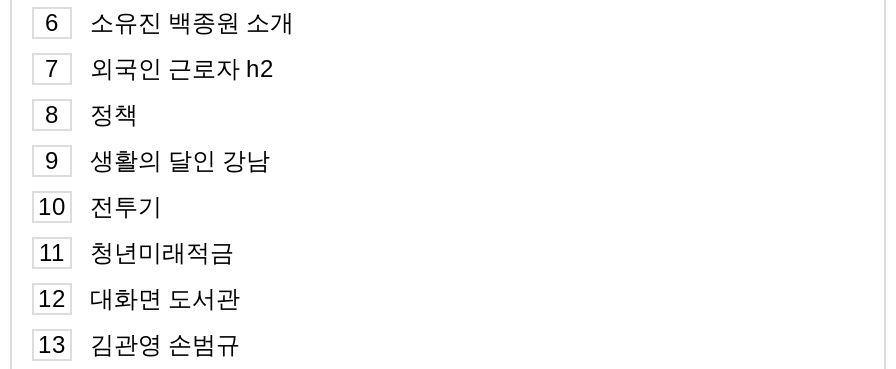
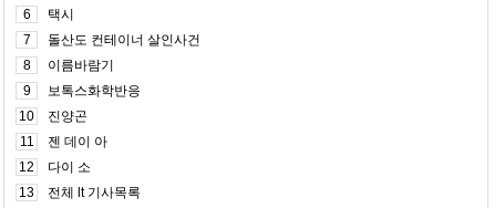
- 소유진 백종원 소개
+ 택시

- 외국인 근로자 h2
+ 돌산도 컨테이너 살인사건

- 정책
+ 이름바람기

- 생활의 달인 강남
+ 보톡스화학반응

- 전투기
+ 진양곤

- 청년미래적금
+ 젠 데이 아

- 대화면 도서관
+ 다이 소

- 김관영 손범규
+ 전체 lt 기사목록
